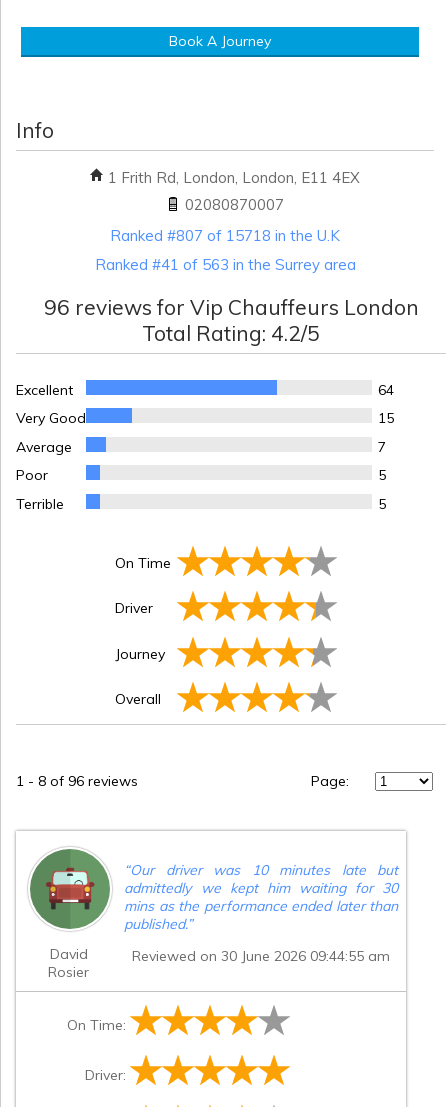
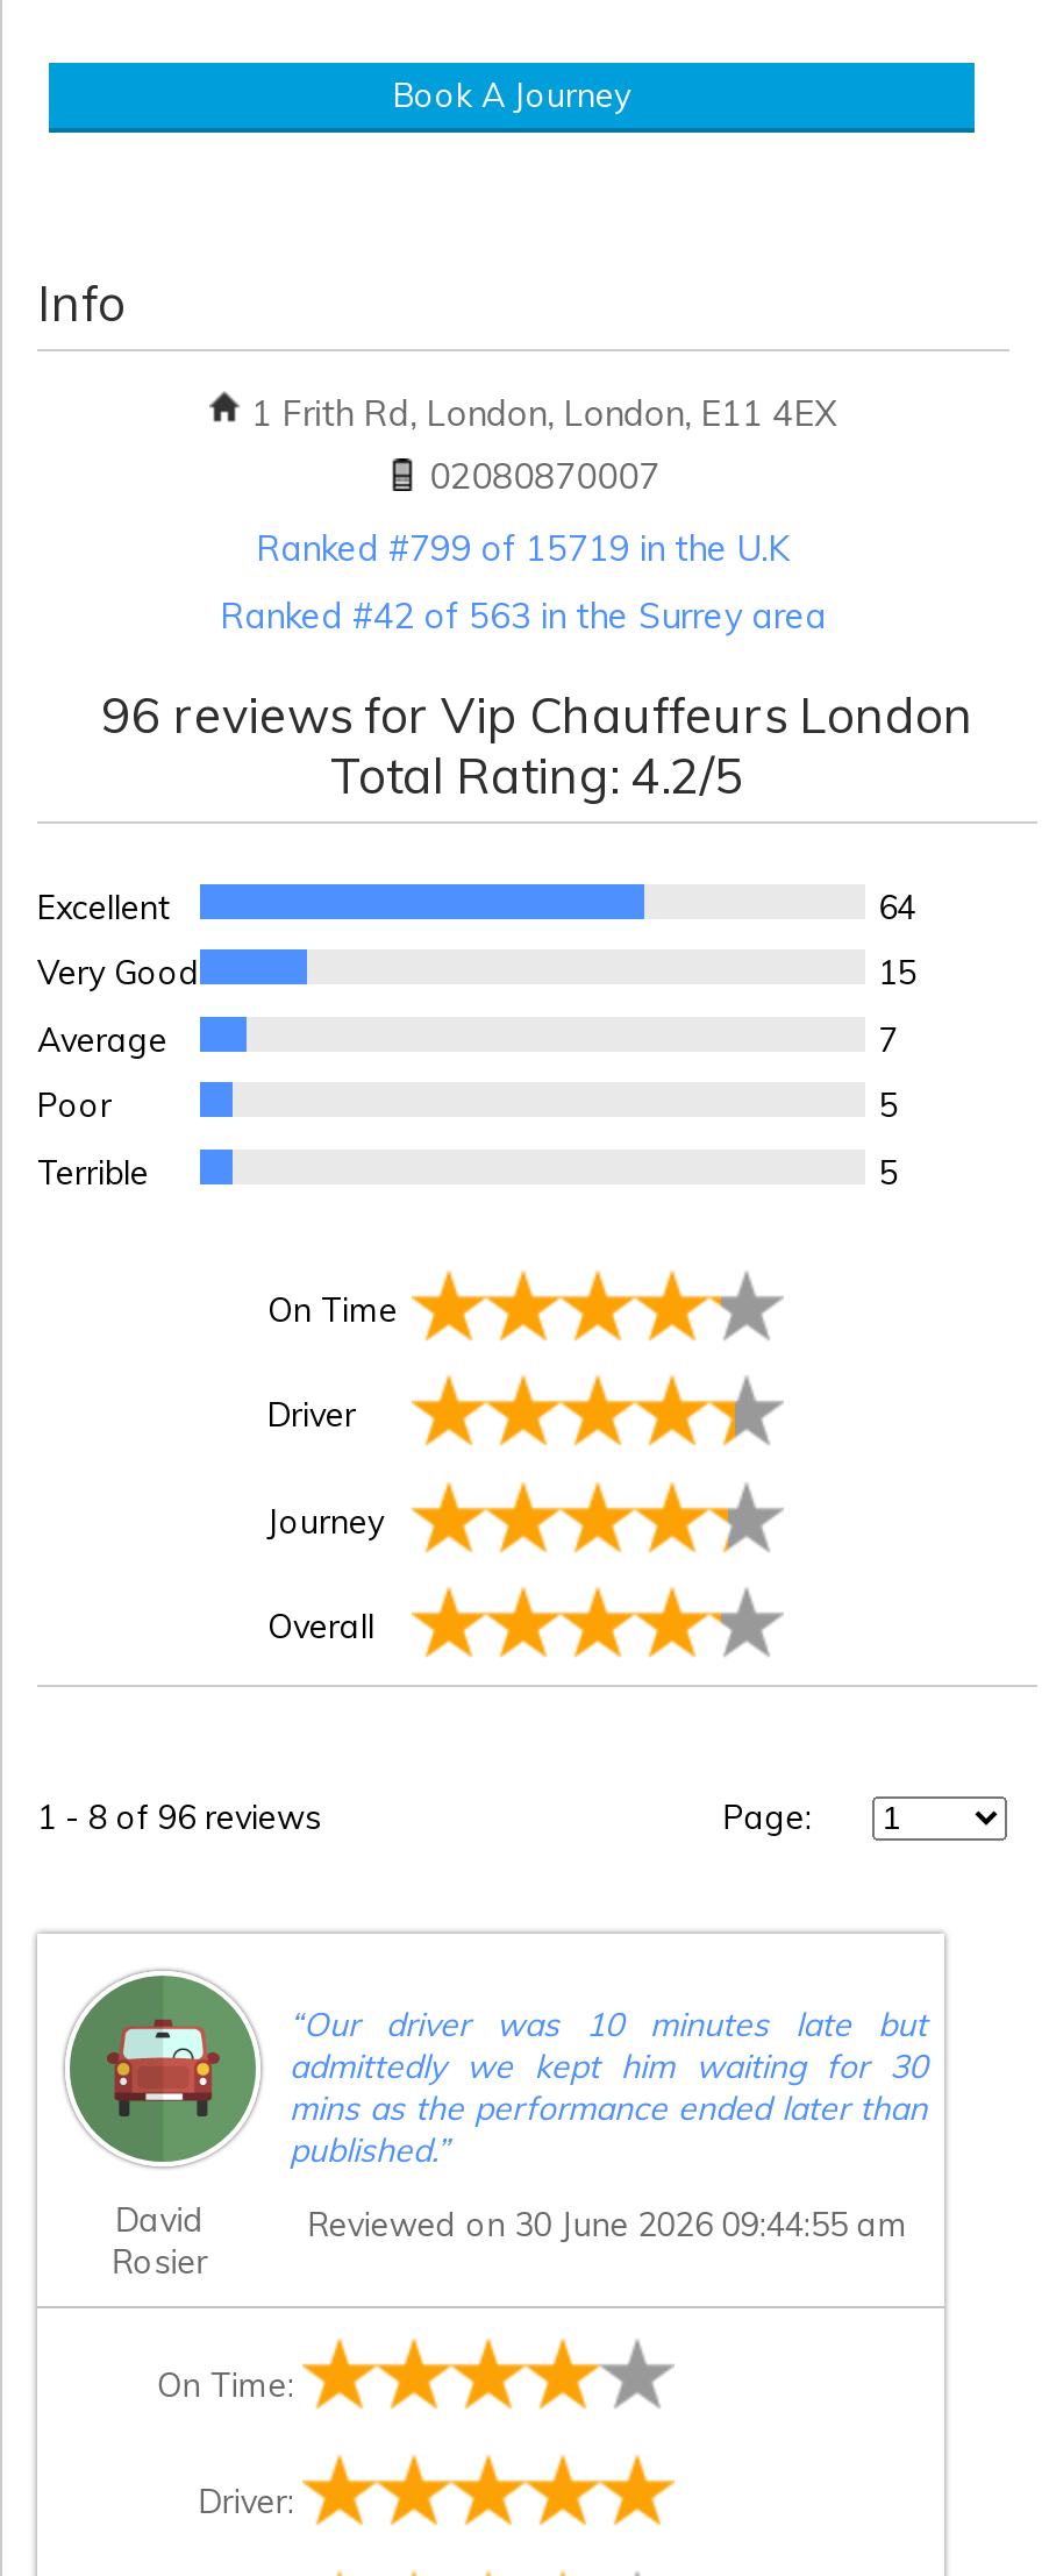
- Ranked #807 of 15718 in the U.K
+ Ranked #799 of 15719 in the U.K

- Ranked #41 of 563 in the Surrey area
+ Ranked #42 of 563 in the Surrey area
